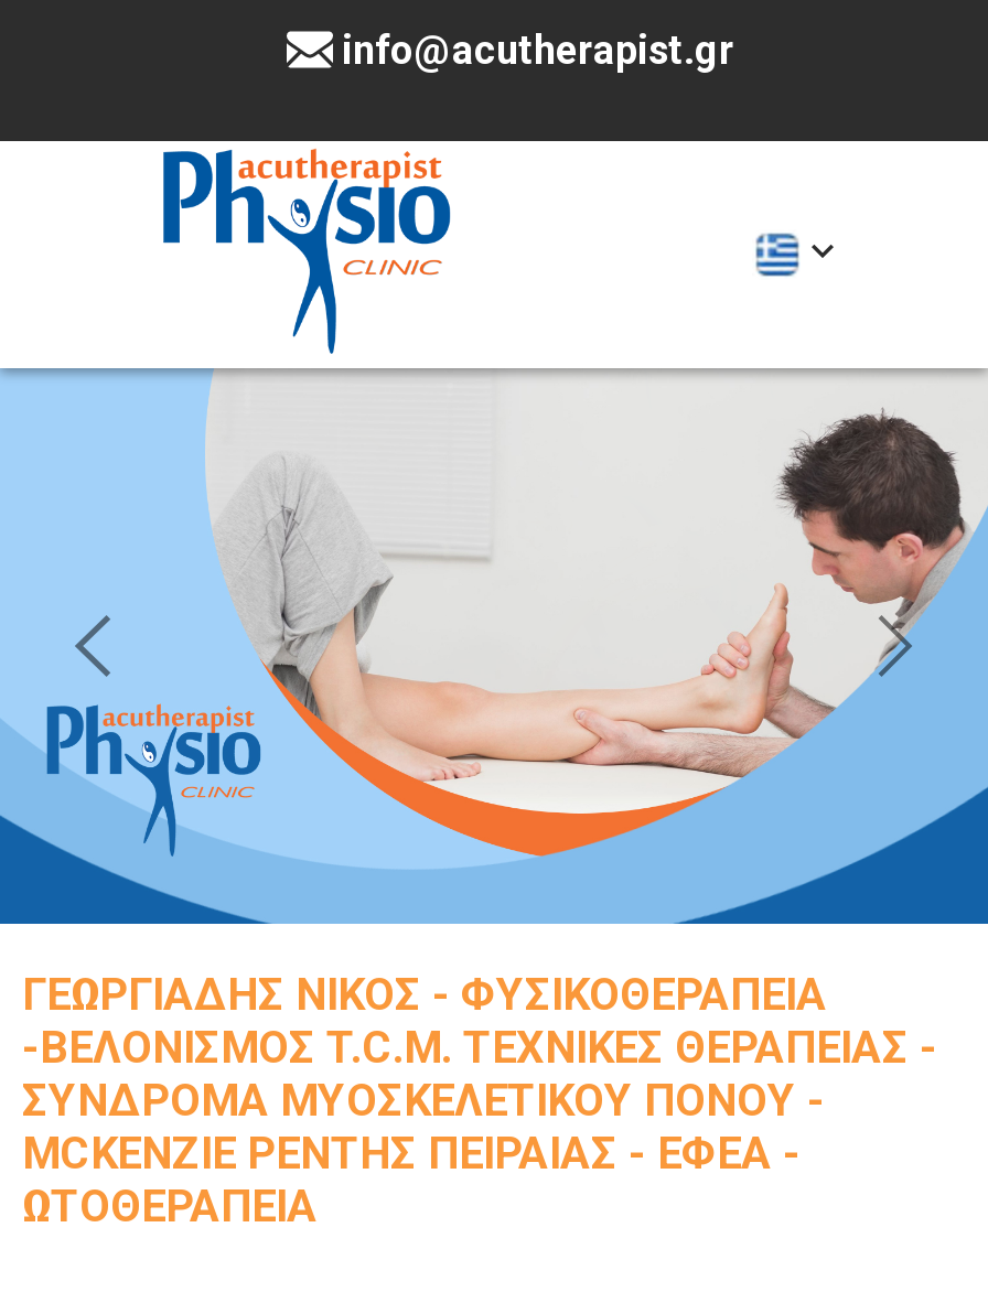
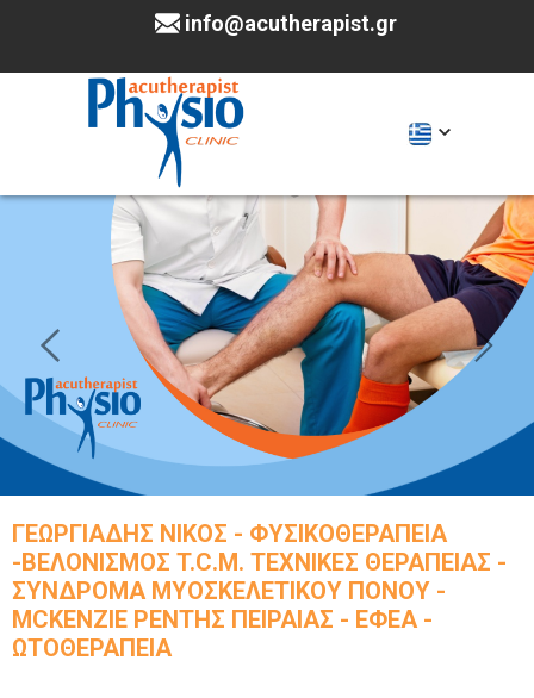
- [image]
+ [image]
